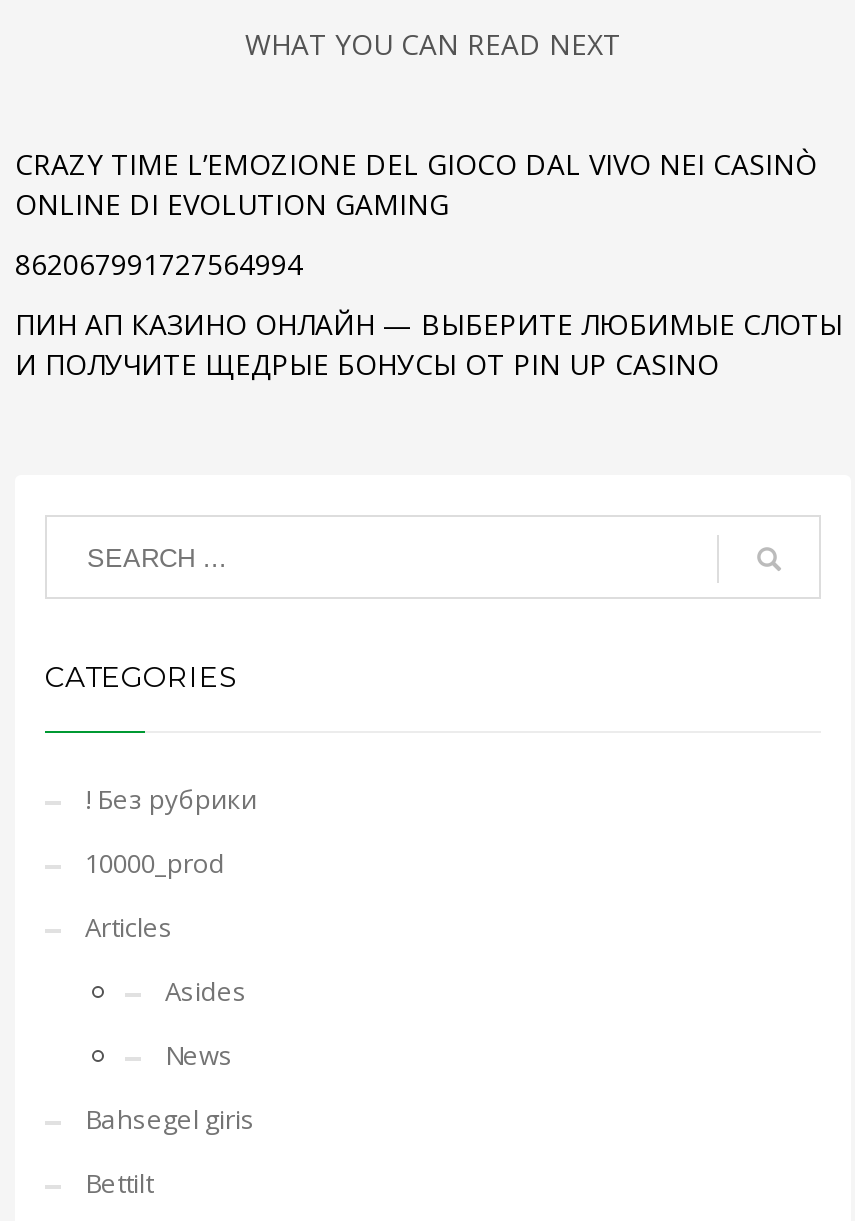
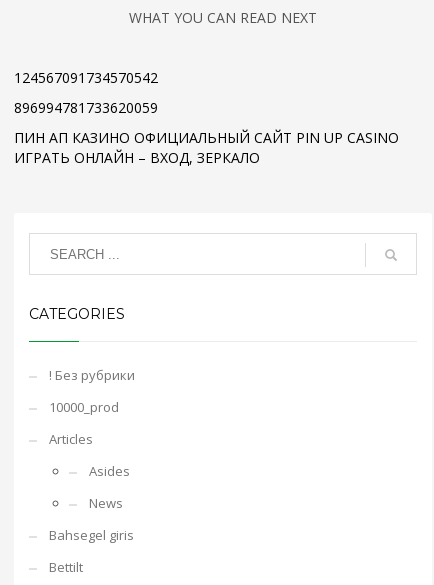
- CRAZY TIME L’EMOZIONE DEL GIOCO DAL VIVO NEI CASINÒ
- ONLINE DI EVOLUTION GAMING
+ 124567091734570542

- 862067991727564994
+ 896994781733620059

- ПИН АП КАЗИНО ОНЛАЙН — ВЫБЕРИТЕ ЛЮБИМЫЕ СЛОТЫ
- И ПОЛУЧИТЕ ЩЕДРЫЕ БОНУСЫ ОТ PIN UP CASINO
+ ПИН АП КАЗИНО ОФИЦИАЛЬНЫЙ САЙТ PIN UP CASINO
+ ИГРАТЬ ОНЛАЙН – ВХОД, ЗЕРКАЛО
